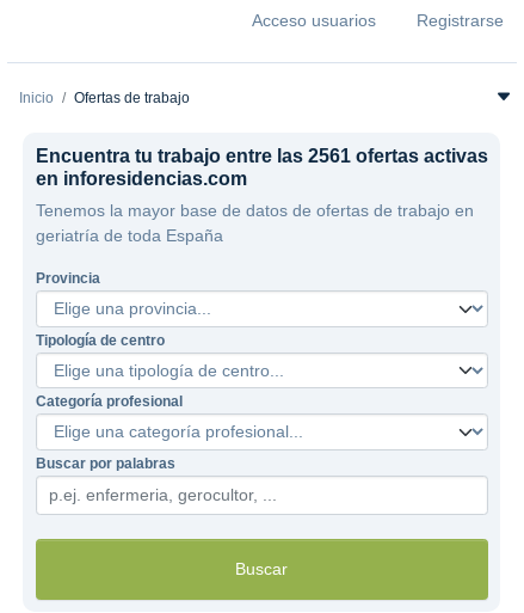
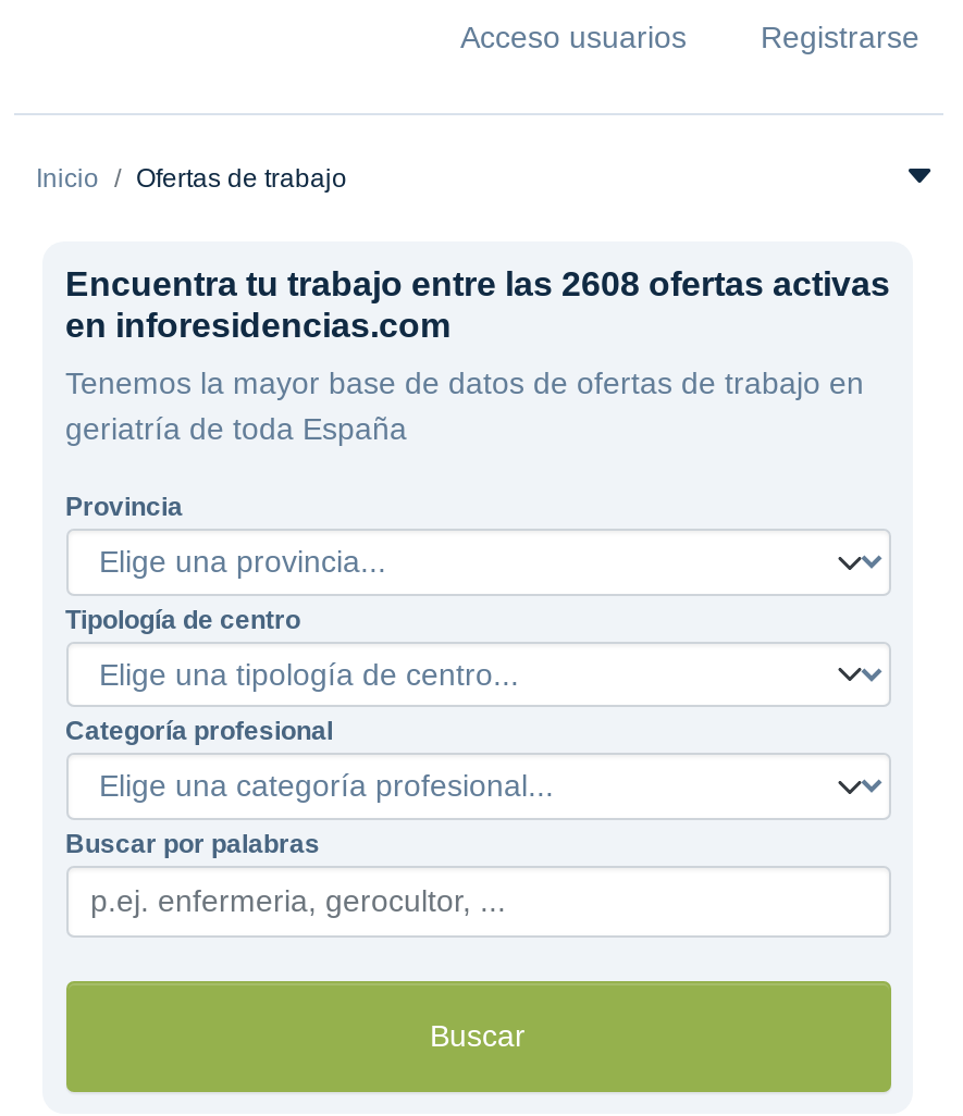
- Encuentra tu trabajo entre las 2561 ofertas activas
+ Encuentra tu trabajo entre las 2608 ofertas activas
